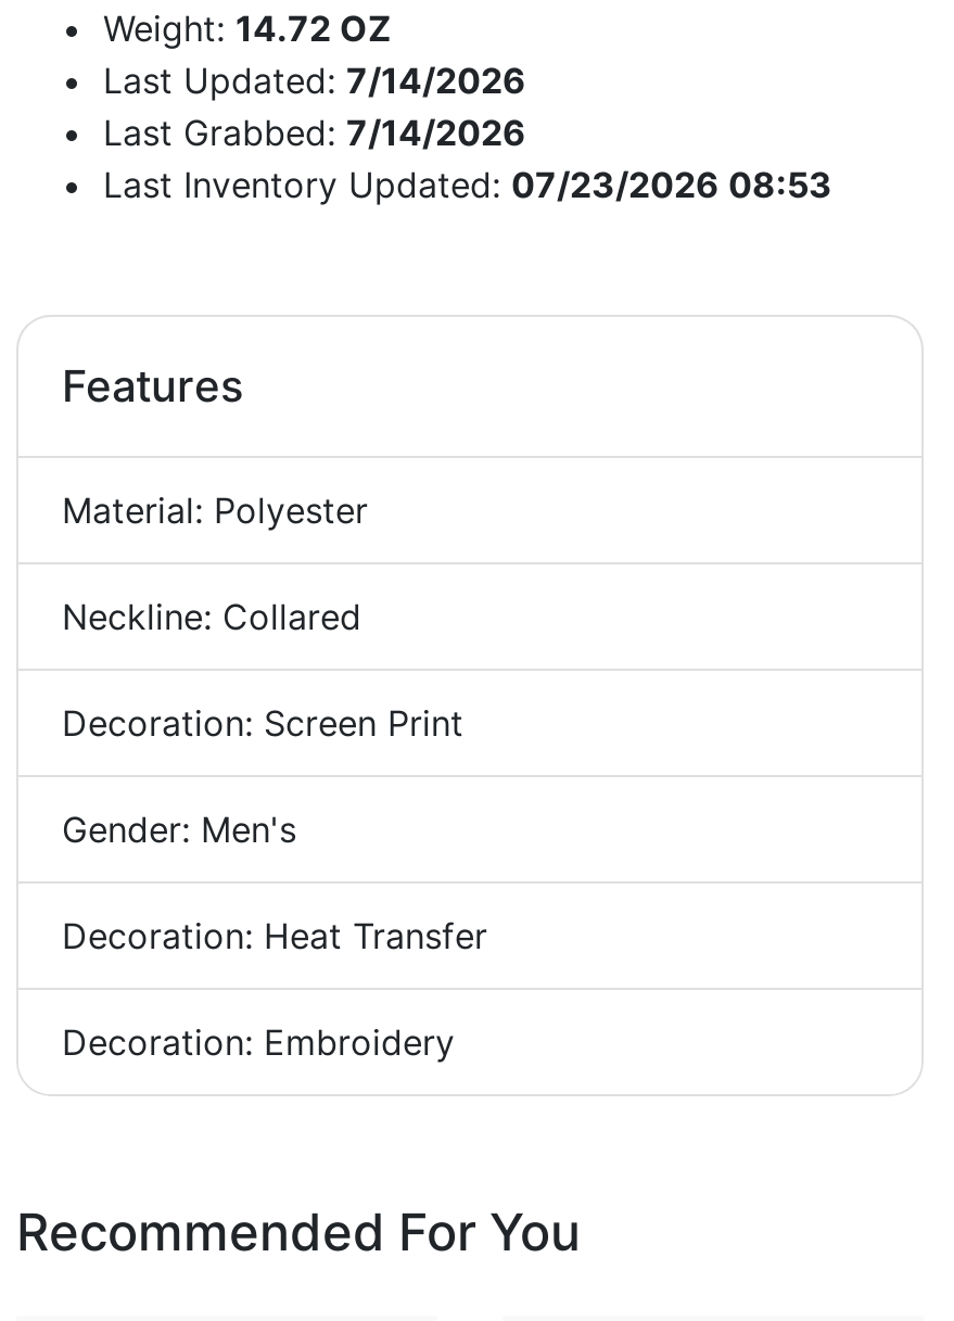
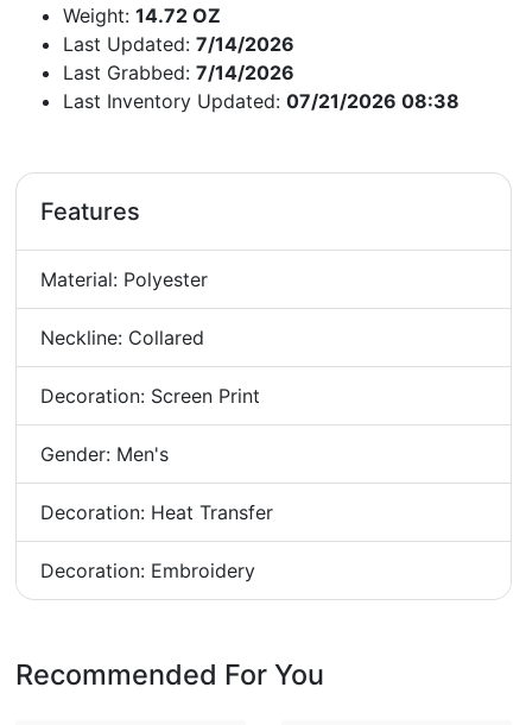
- Last Inventory Updated: 07/23/2026 08:53
+ Last Inventory Updated: 07/21/2026 08:38
